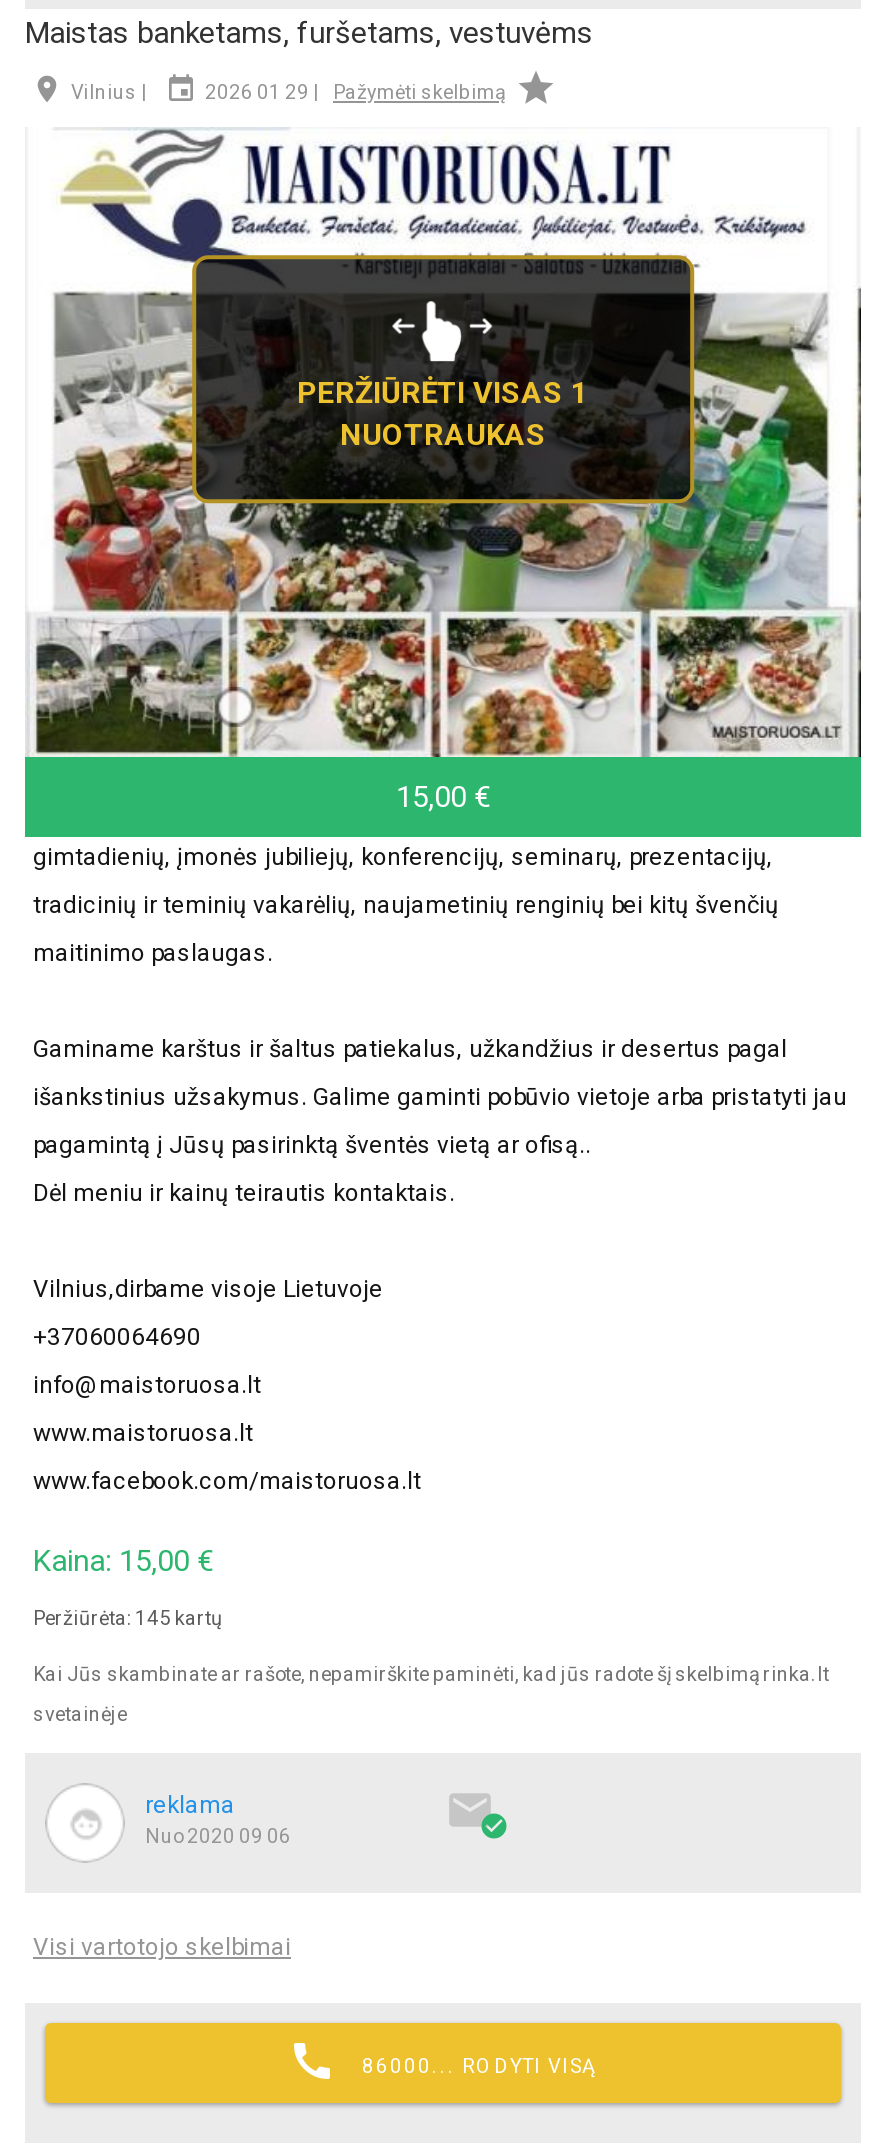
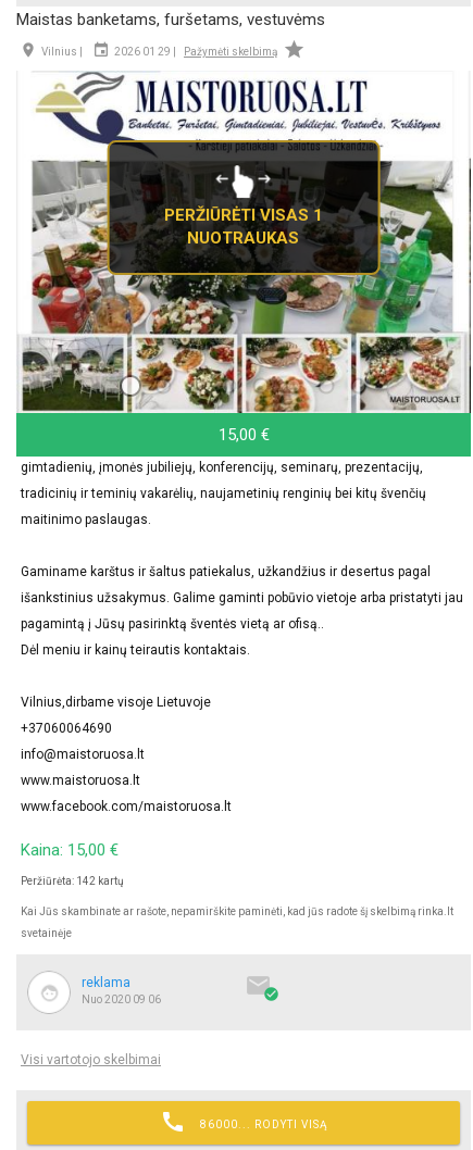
- Peržiūrėta: 145 kartų
+ Peržiūrėta: 142 kartų
